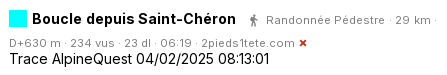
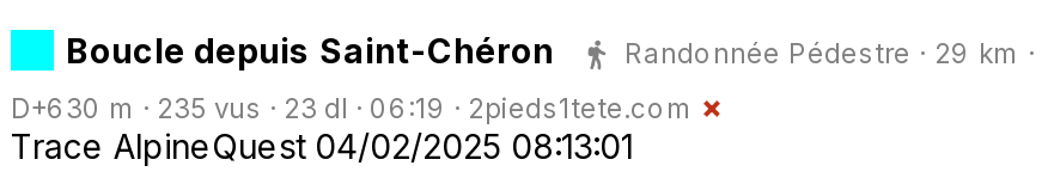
- D+630 m · 234 vus · 23 dl · 06:19 · 2pieds1tete.com
+ D+630 m · 235 vus · 23 dl · 06:19 · 2pieds1tete.com
